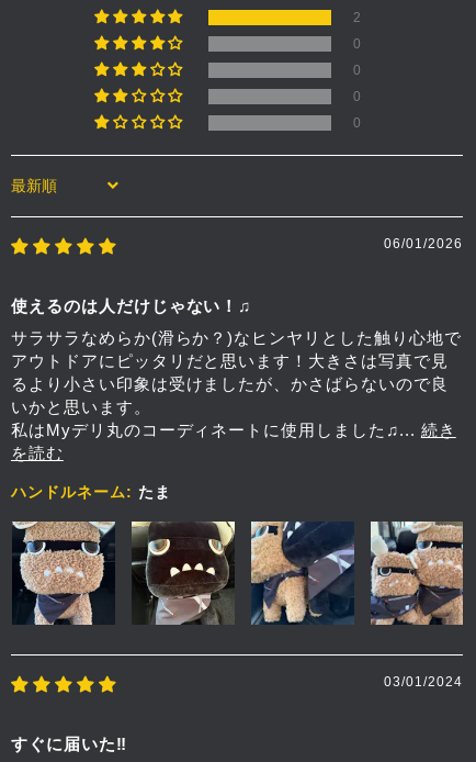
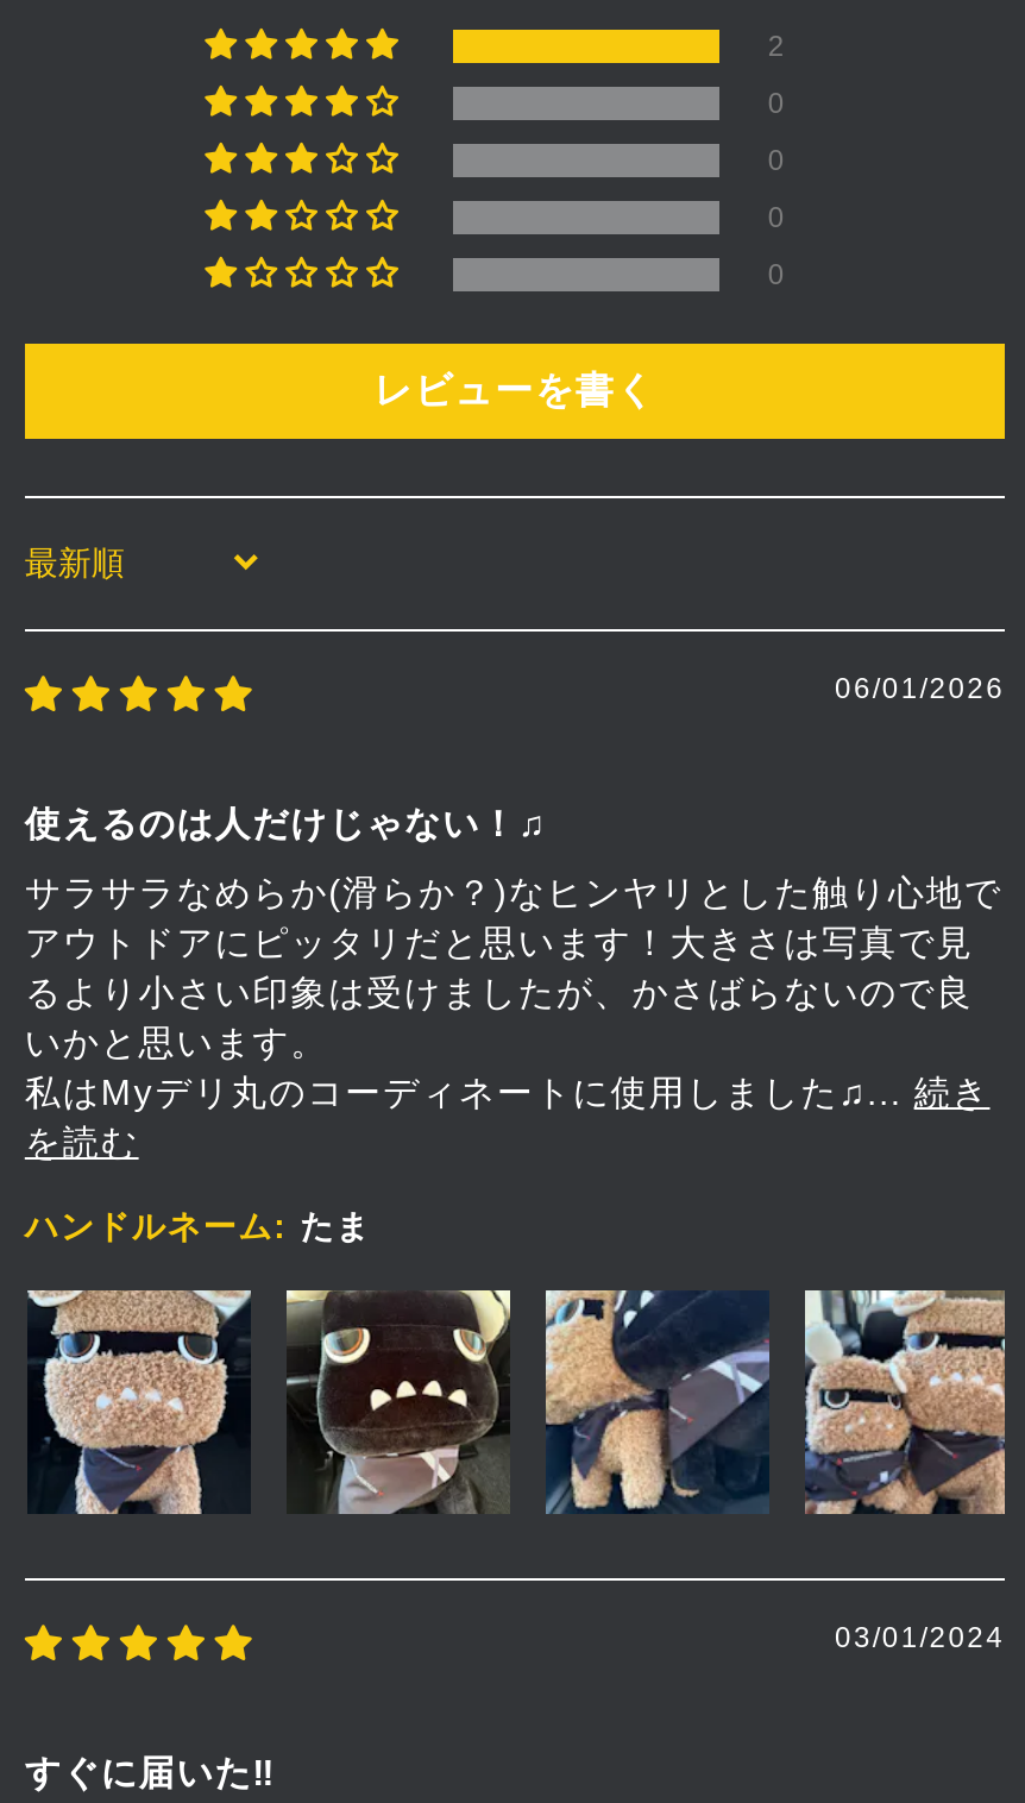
+ レビューを書く
